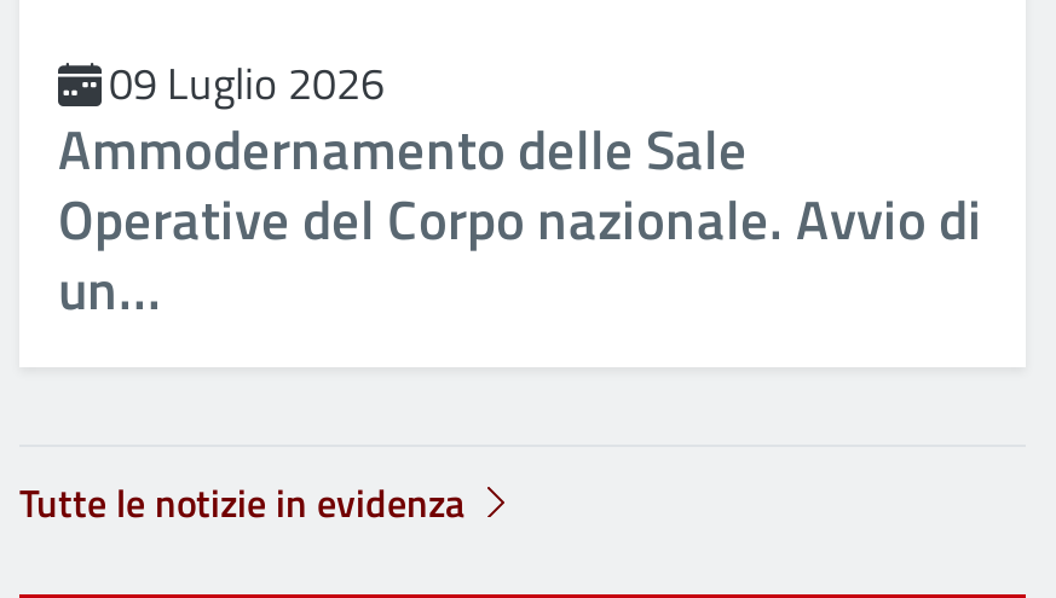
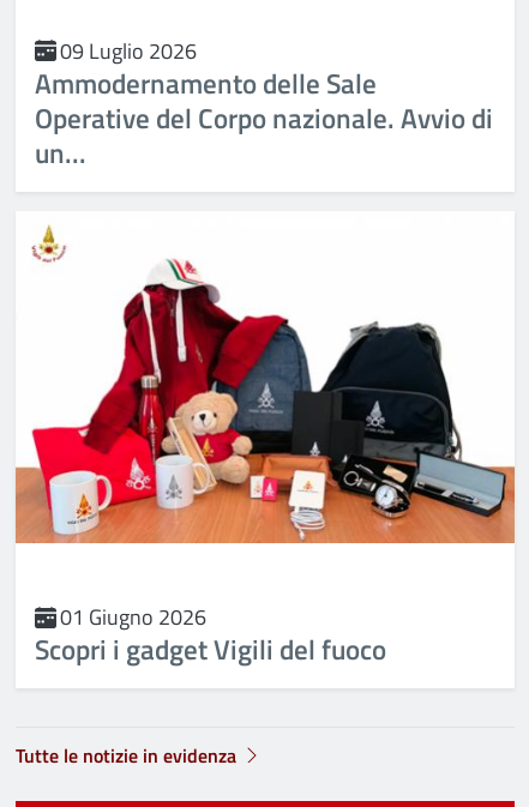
+ [image]
+ 01 Giugno 2026
+ Scopri i gadget Vigili del fuoco
